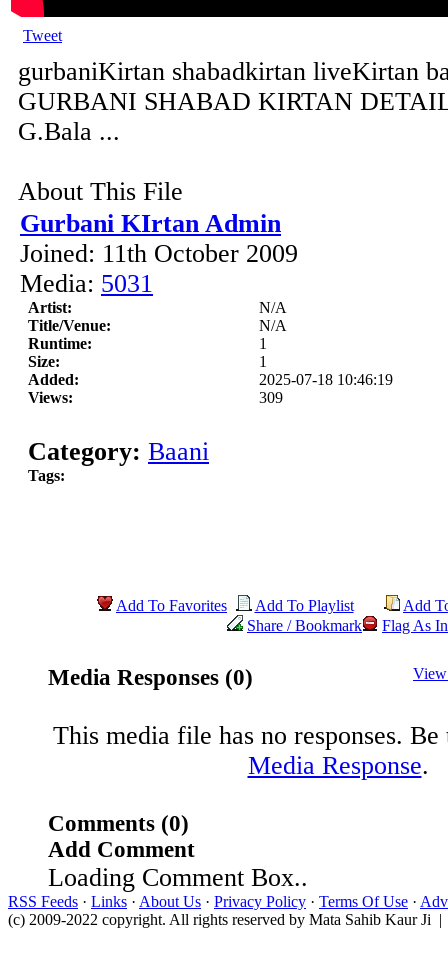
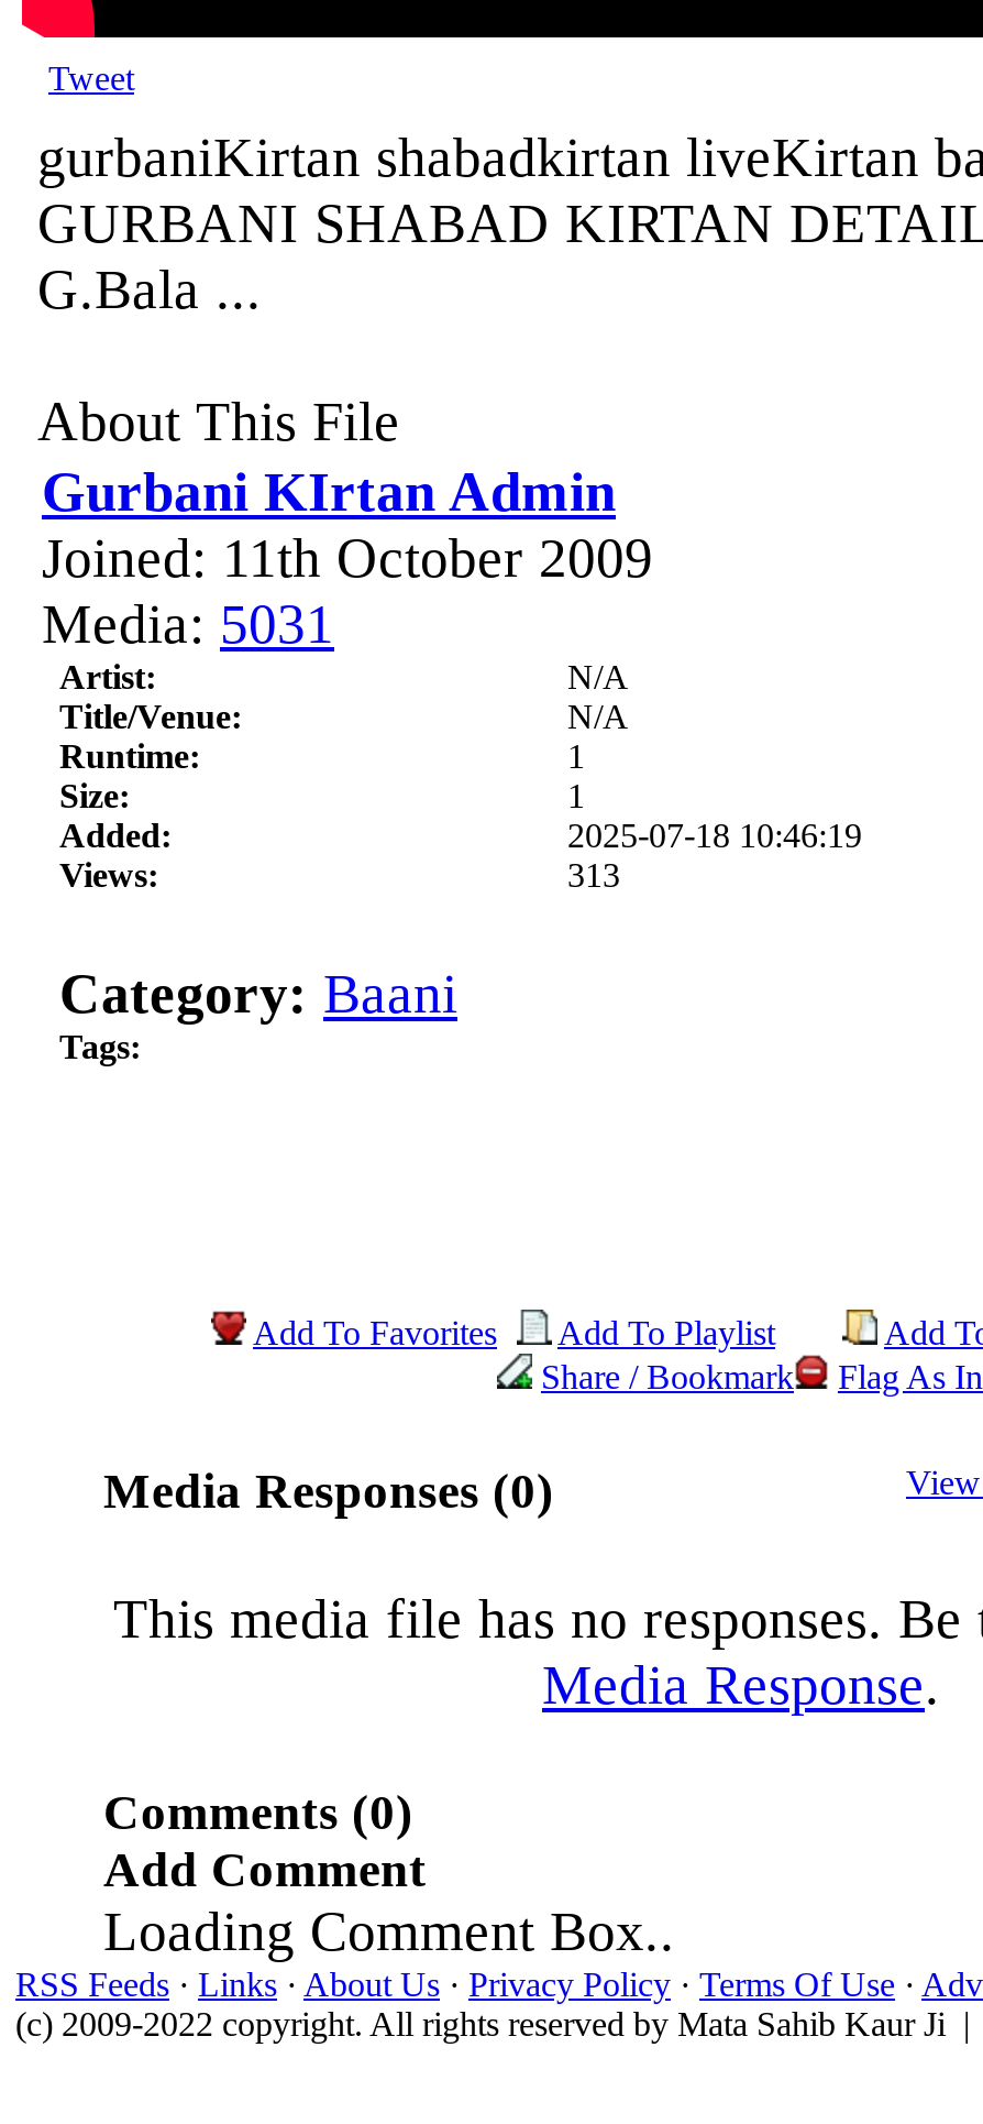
- 309
+ 313
